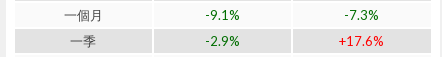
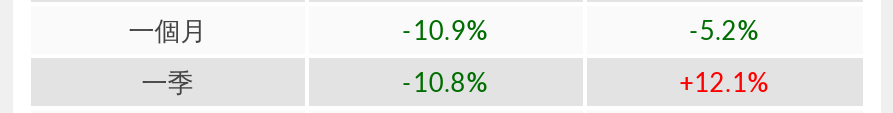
- -9.1%
+ -10.9%

- -7.3%
+ -5.2%

- -2.9%
+ -10.8%

- +17.6%
+ +12.1%
